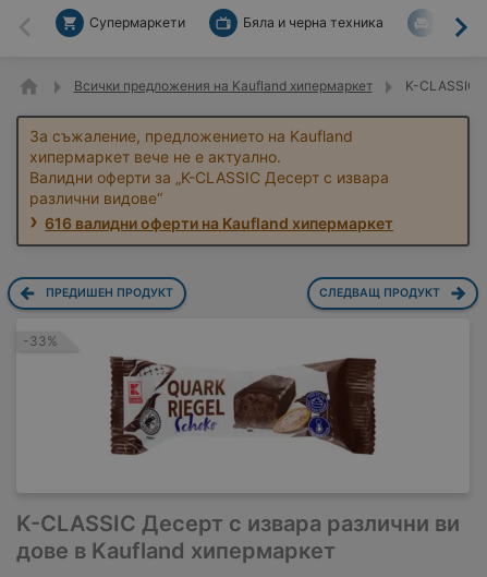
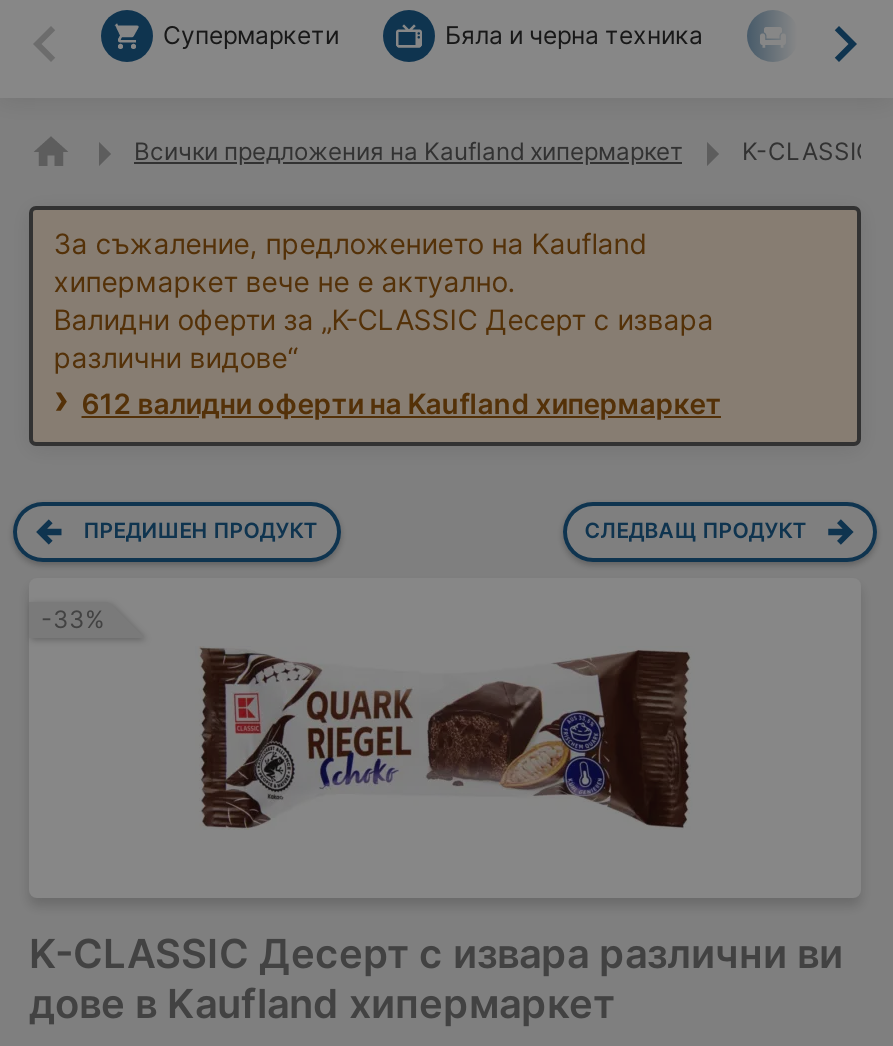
- 616 валидни оферти на Kaufland хипермаркет
+ 612 валидни оферти на Kaufland хипермаркет
